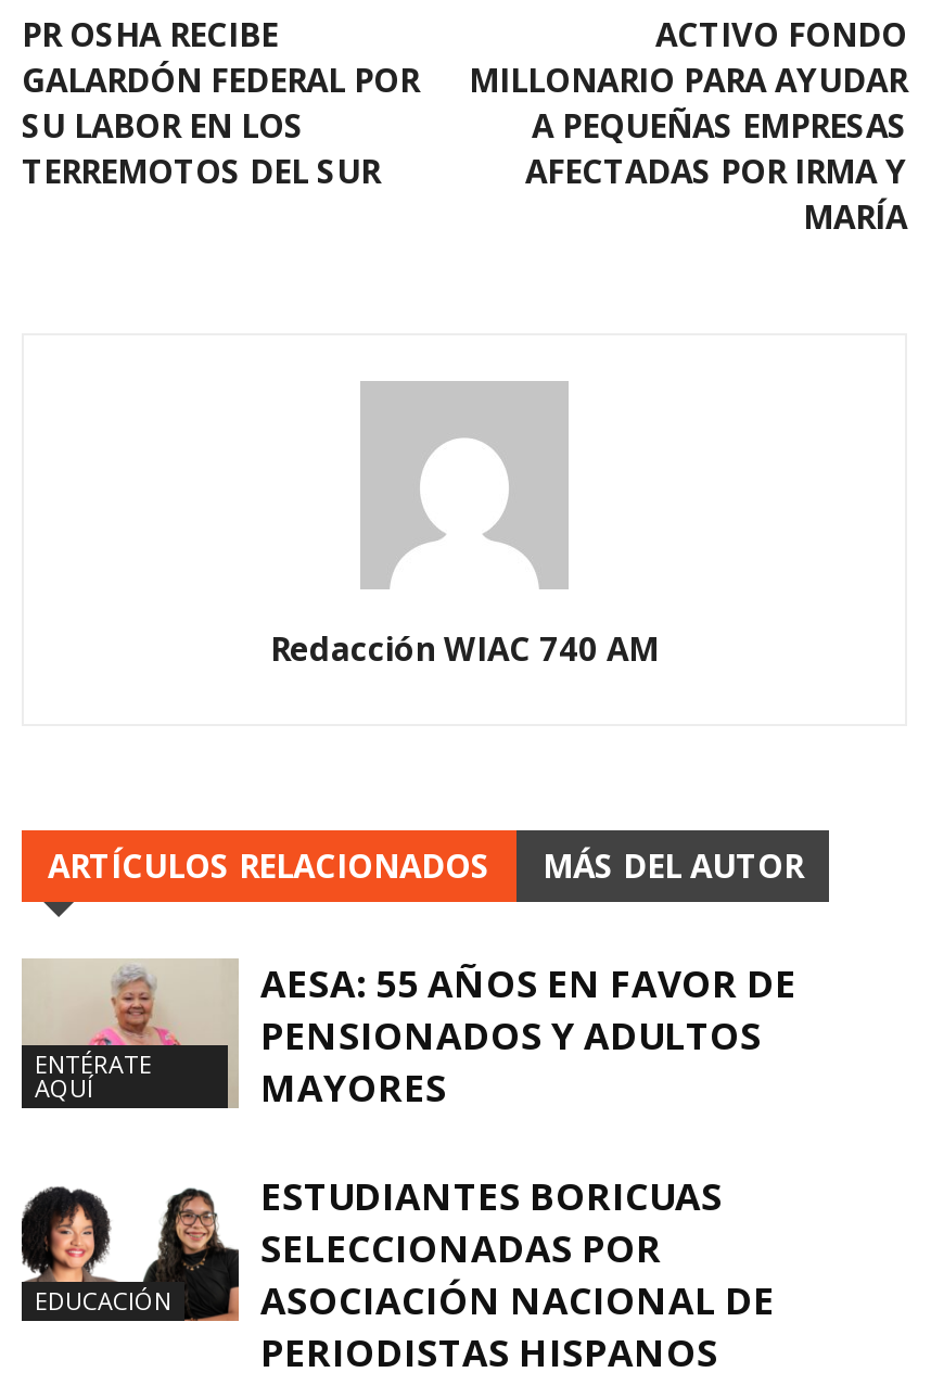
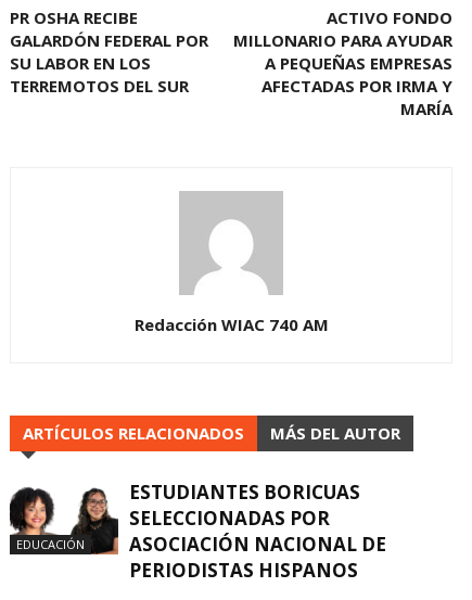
- [image]
- ENTÉRATE
- AQUÍ

- AESA: 55 AÑOS EN FAVOR DE
- PENSIONADOS Y ADULTOS
- MAYORES
